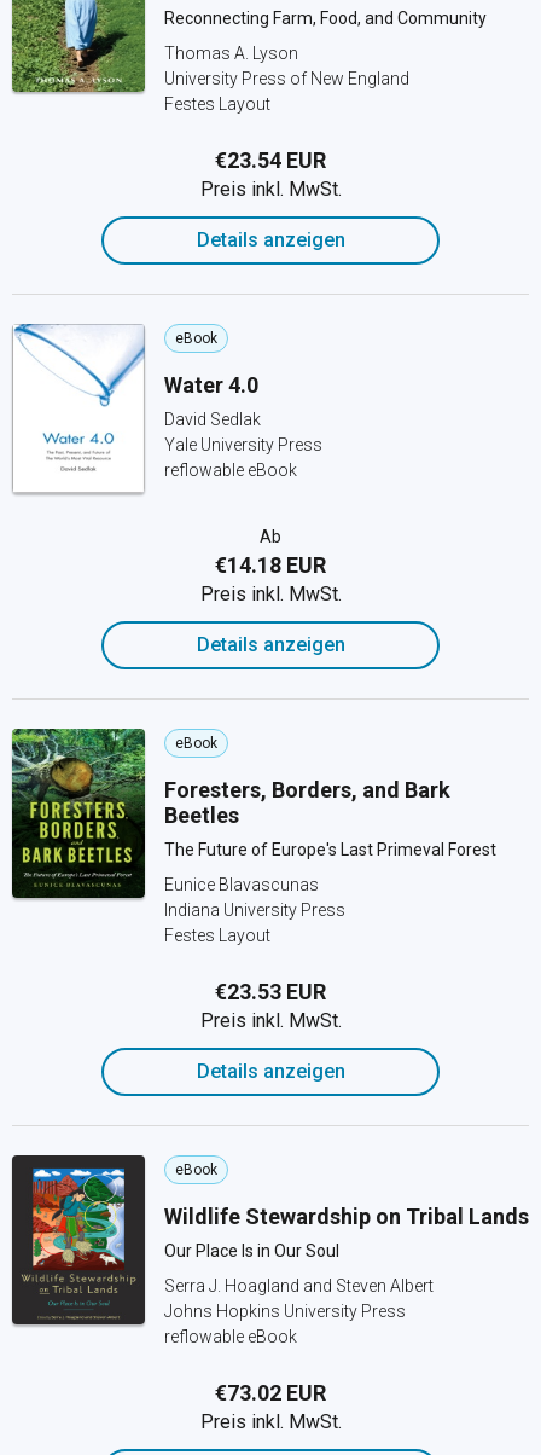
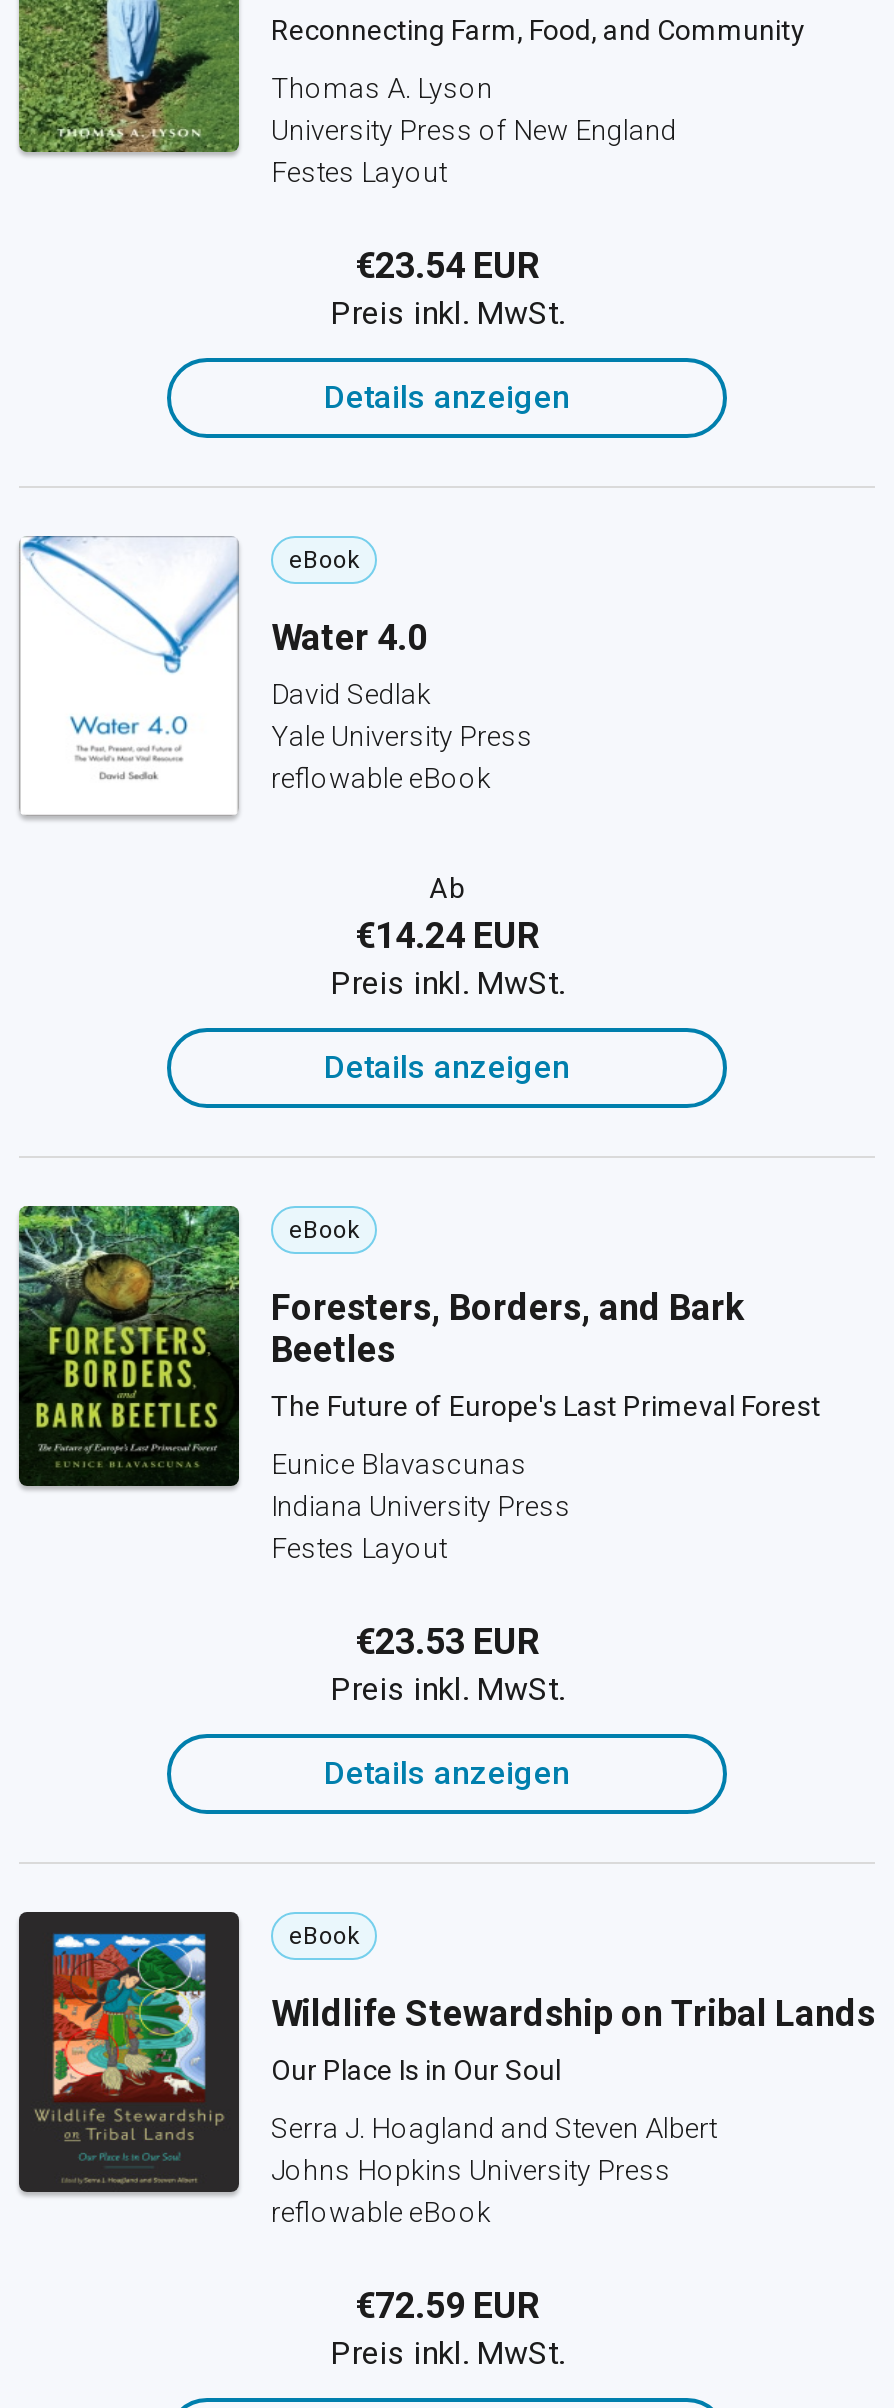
- €14.18 EUR
+ €14.24 EUR

- €73.02 EUR
+ €72.59 EUR
